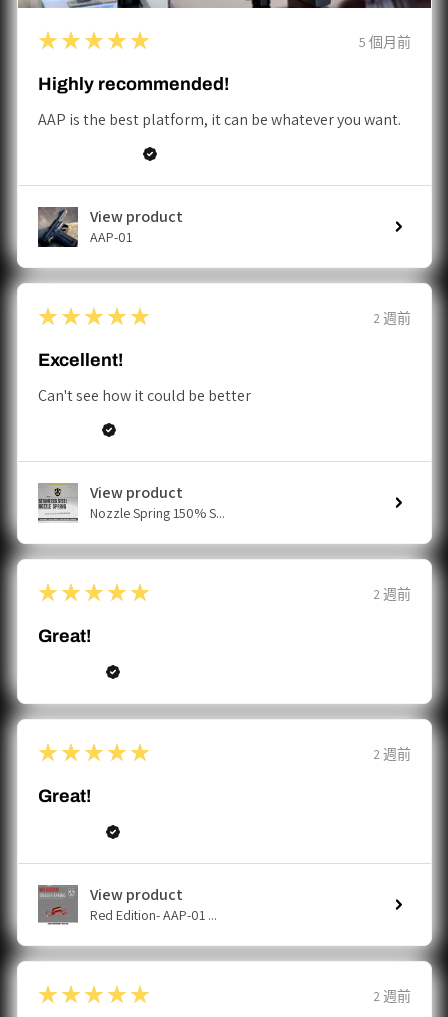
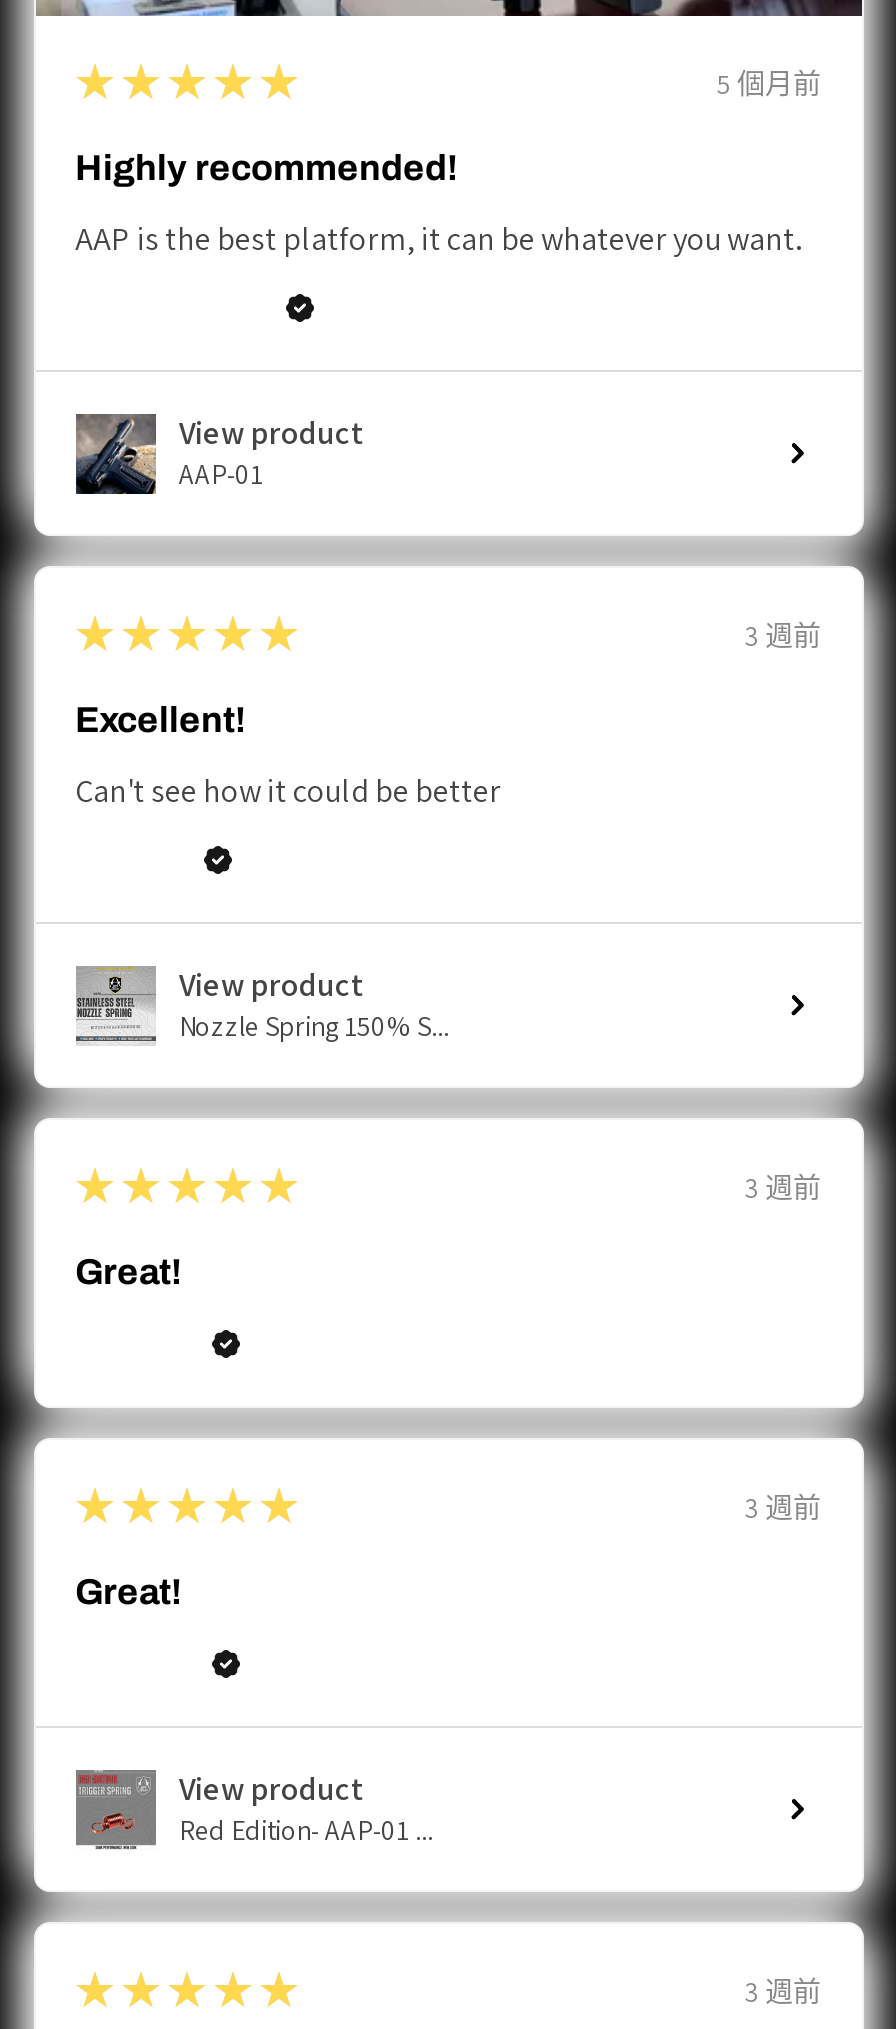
- 2 週前
+ 3 週前

- 2 週前
+ 3 週前

- 2 週前
+ 3 週前

- 2 週前
+ 3 週前
